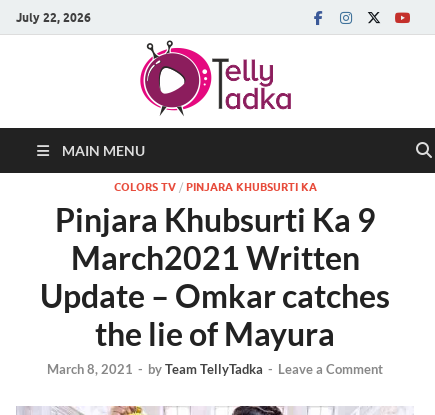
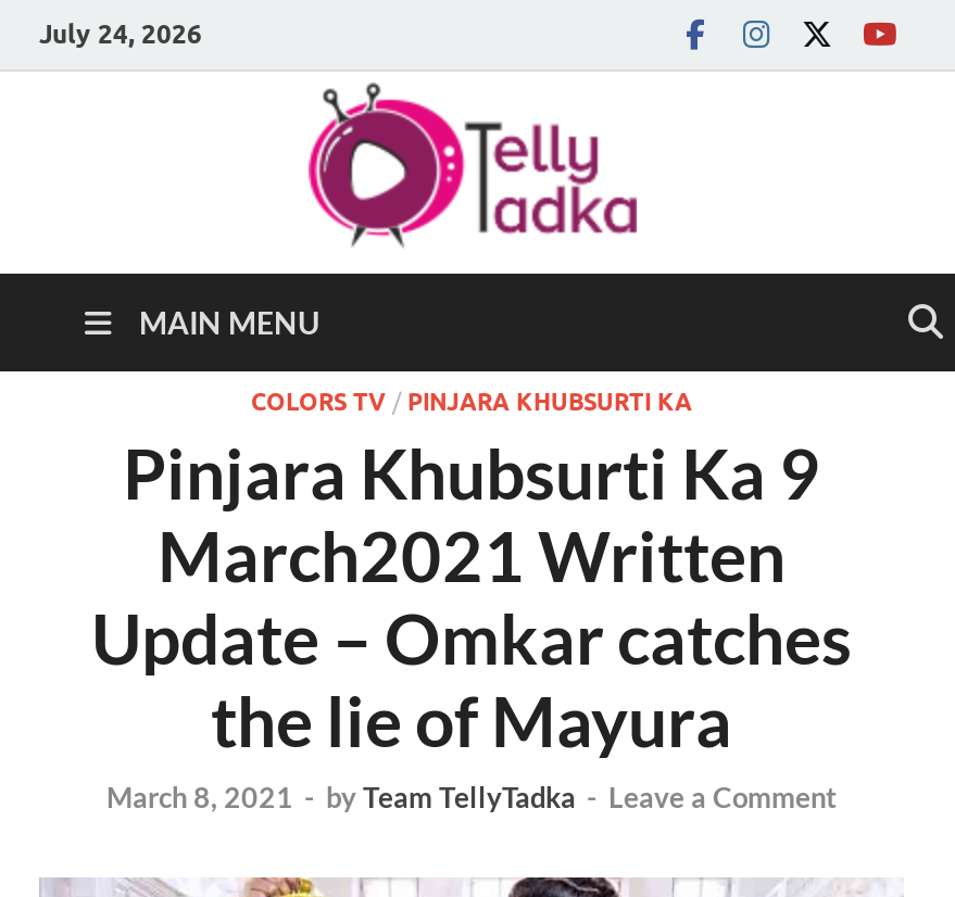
- July 22, 2026
+ July 24, 2026
